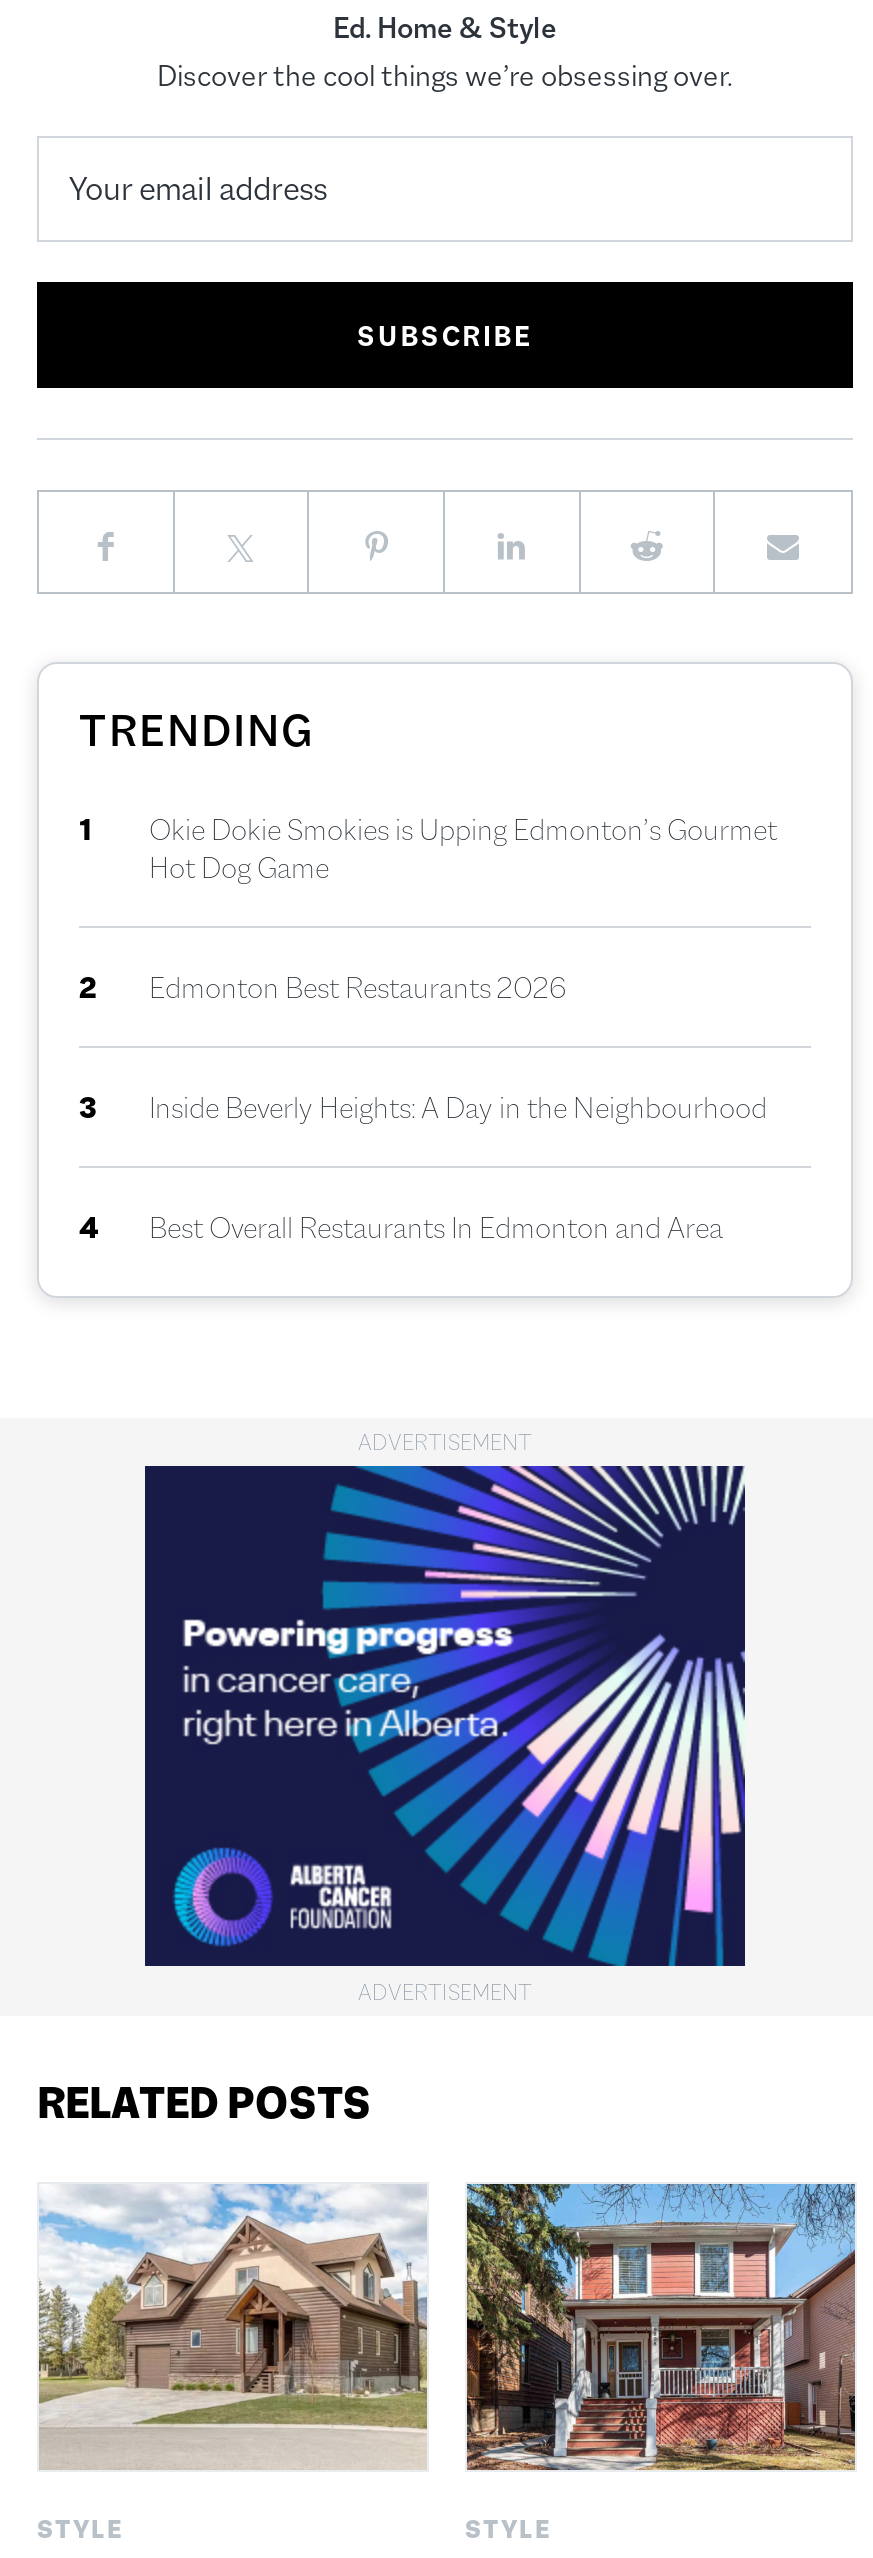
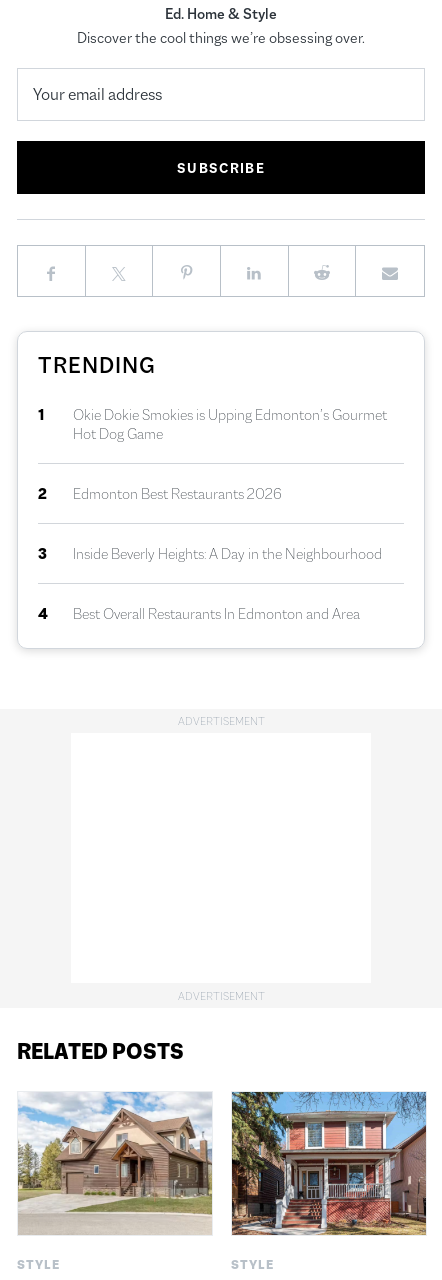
- [image]
